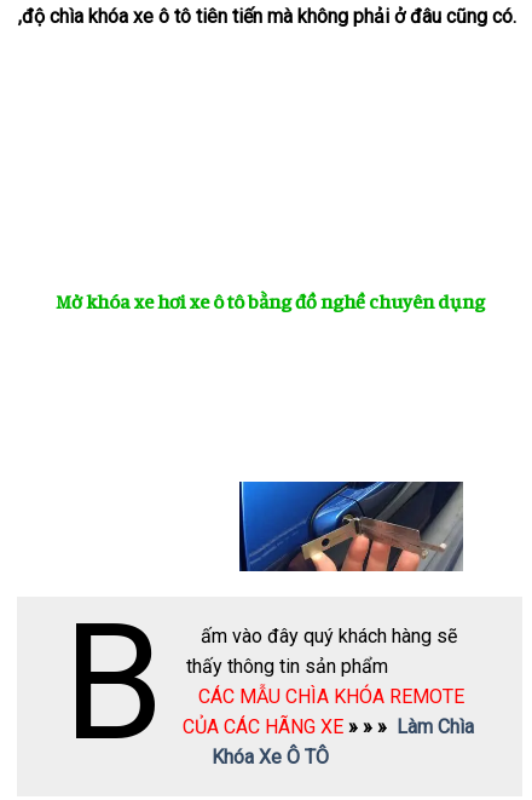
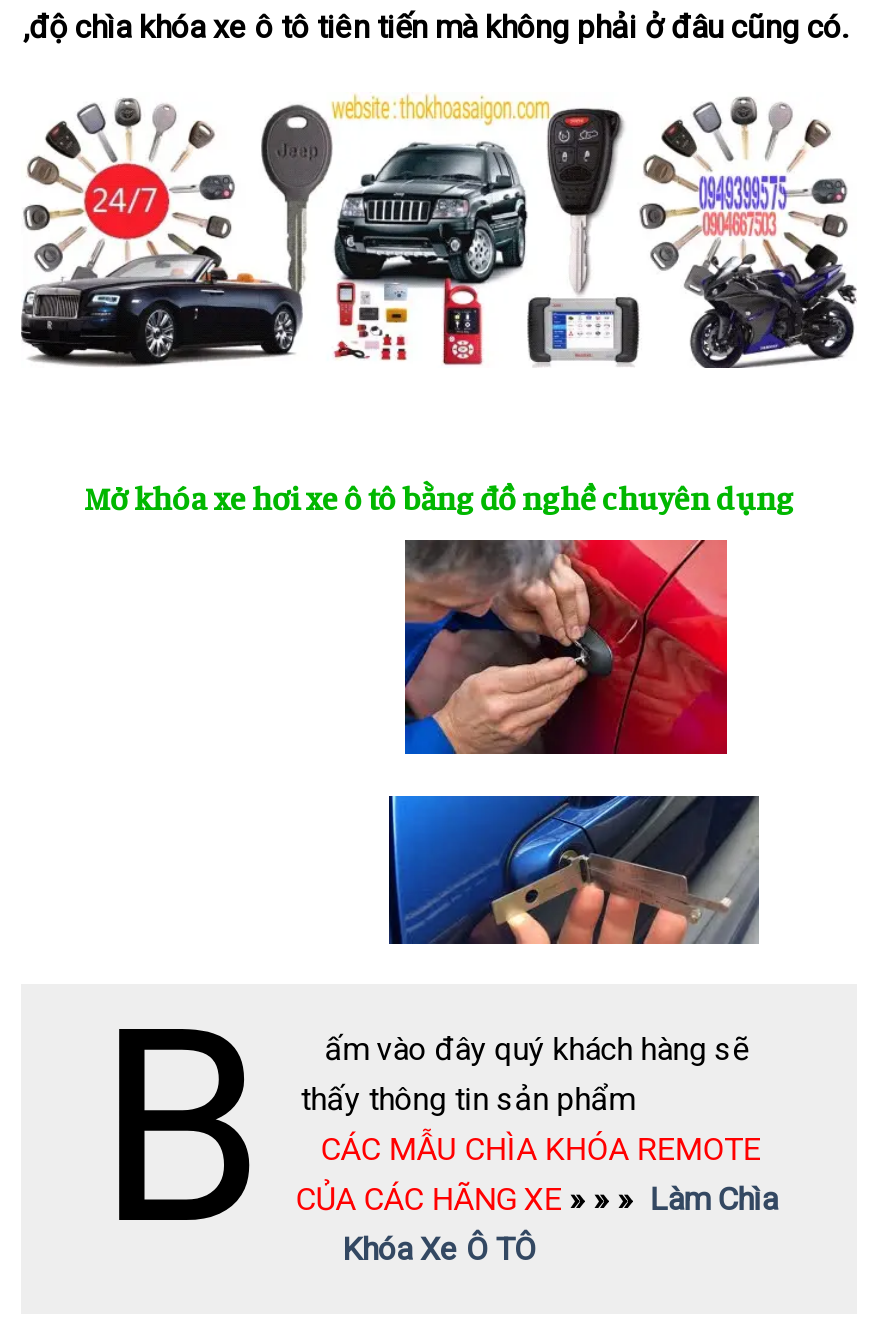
+ [image]

+ [image]
